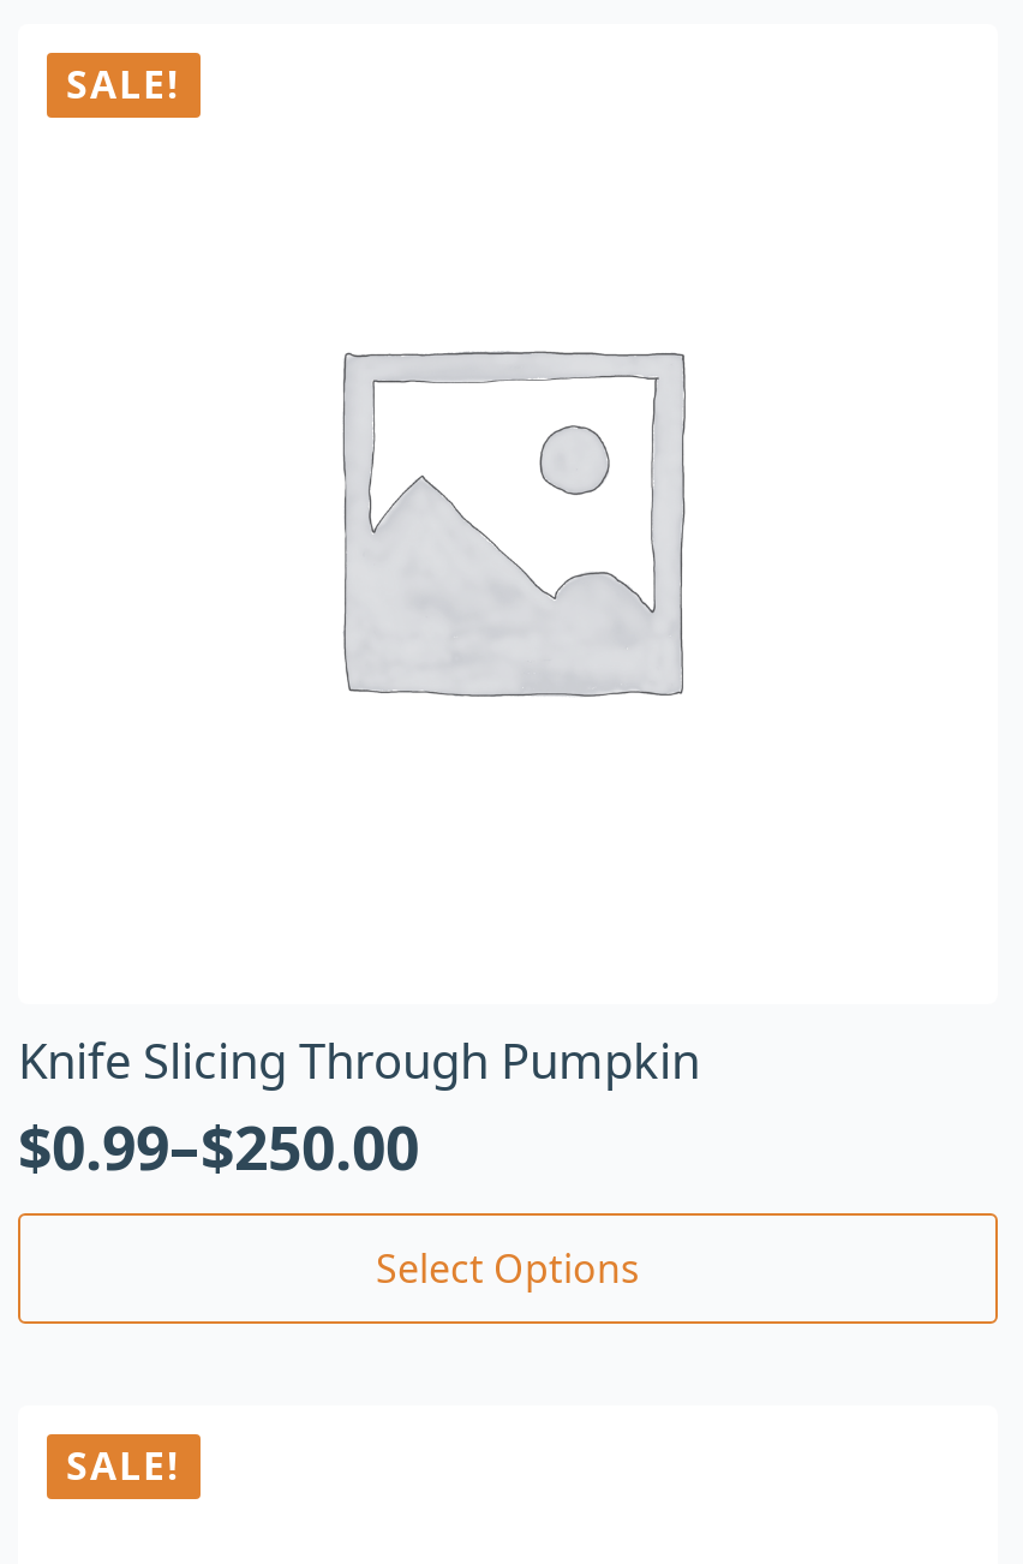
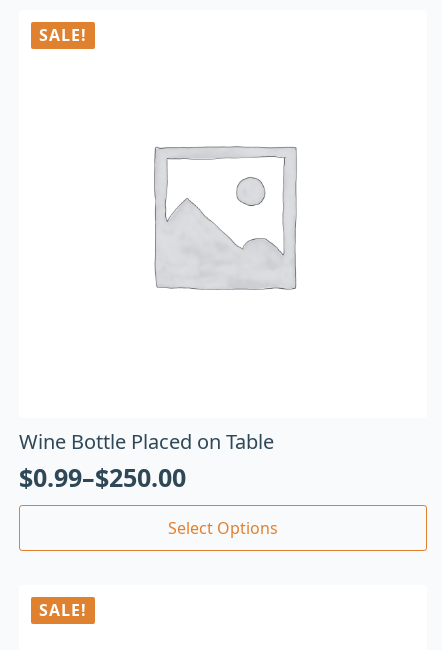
- Knife Slicing Through Pumpkin
+ Wine Bottle Placed on Table
